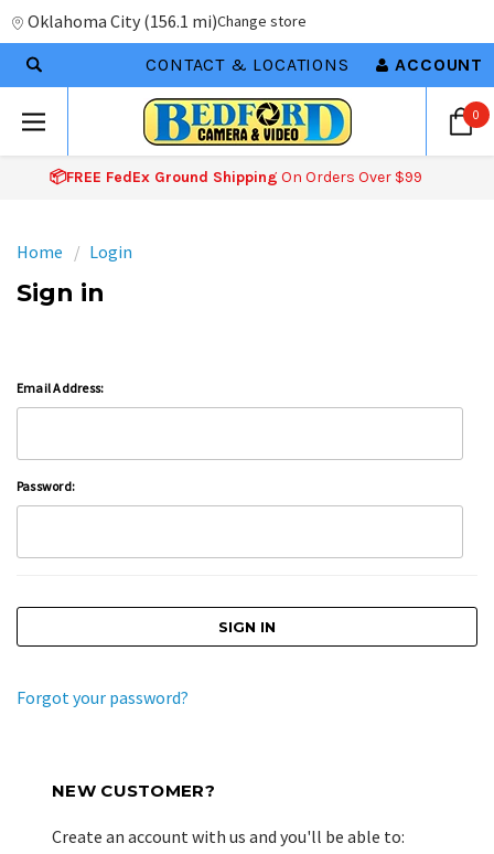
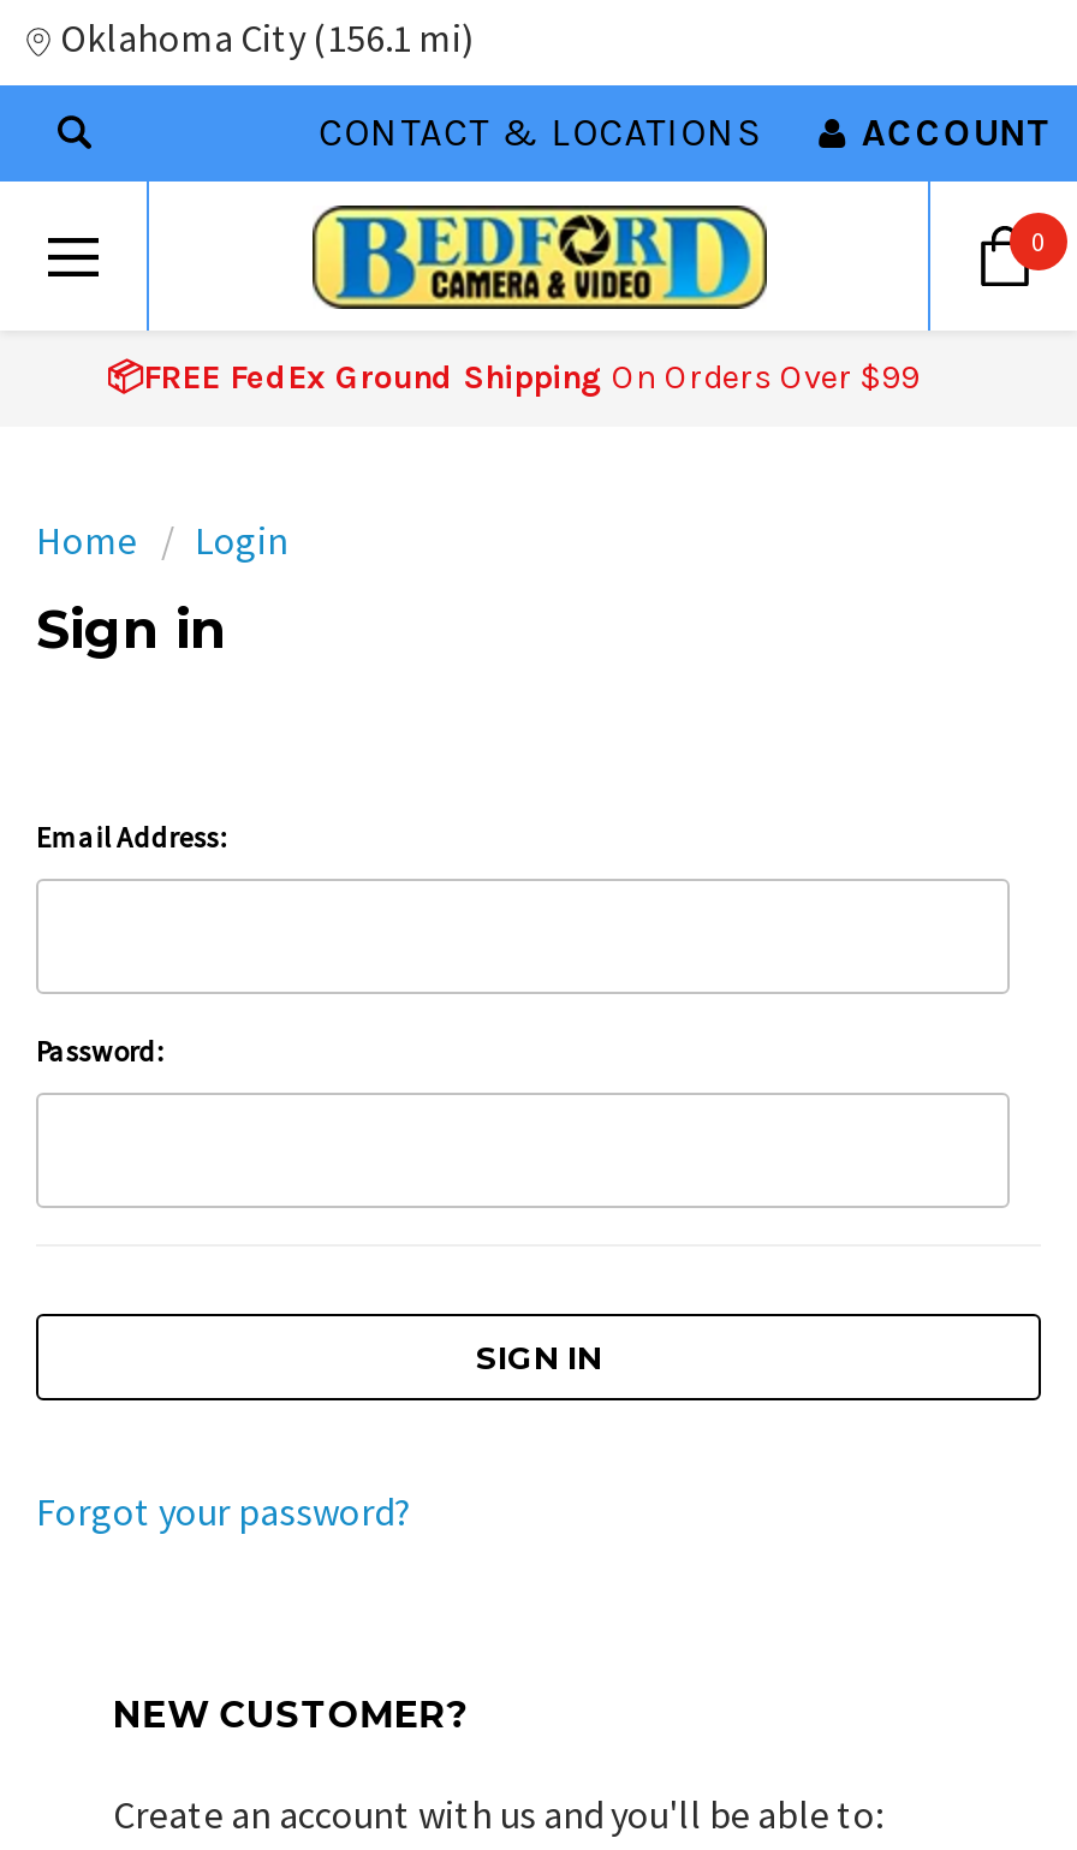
- Oklahoma City (156.1 mi)Change store
+ Oklahoma City (156.1 mi)
